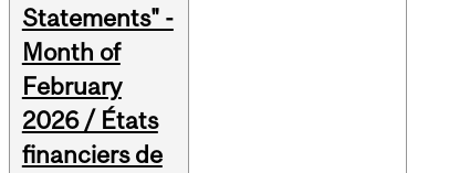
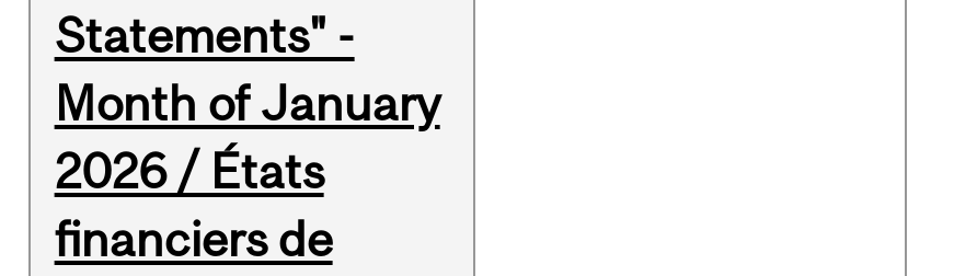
- Month of
- February
+ Month of January
